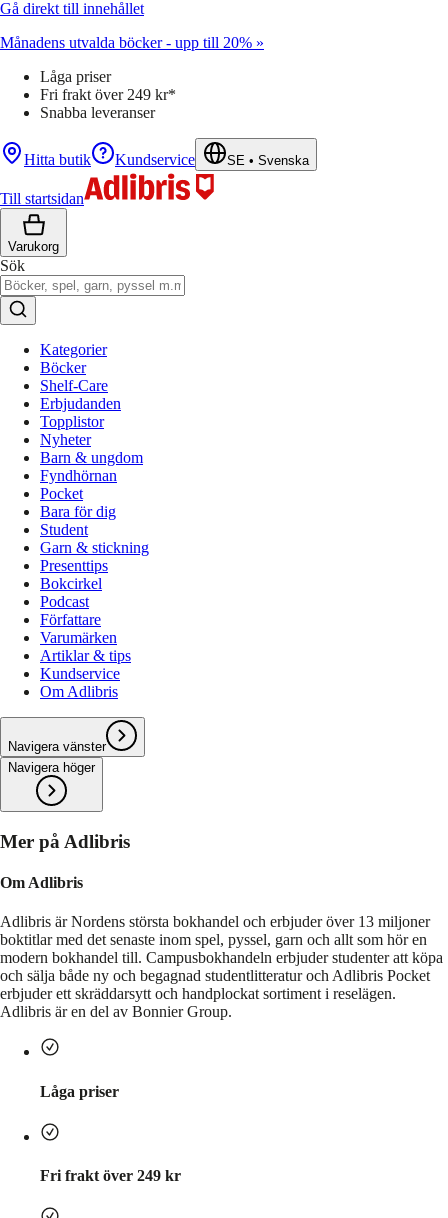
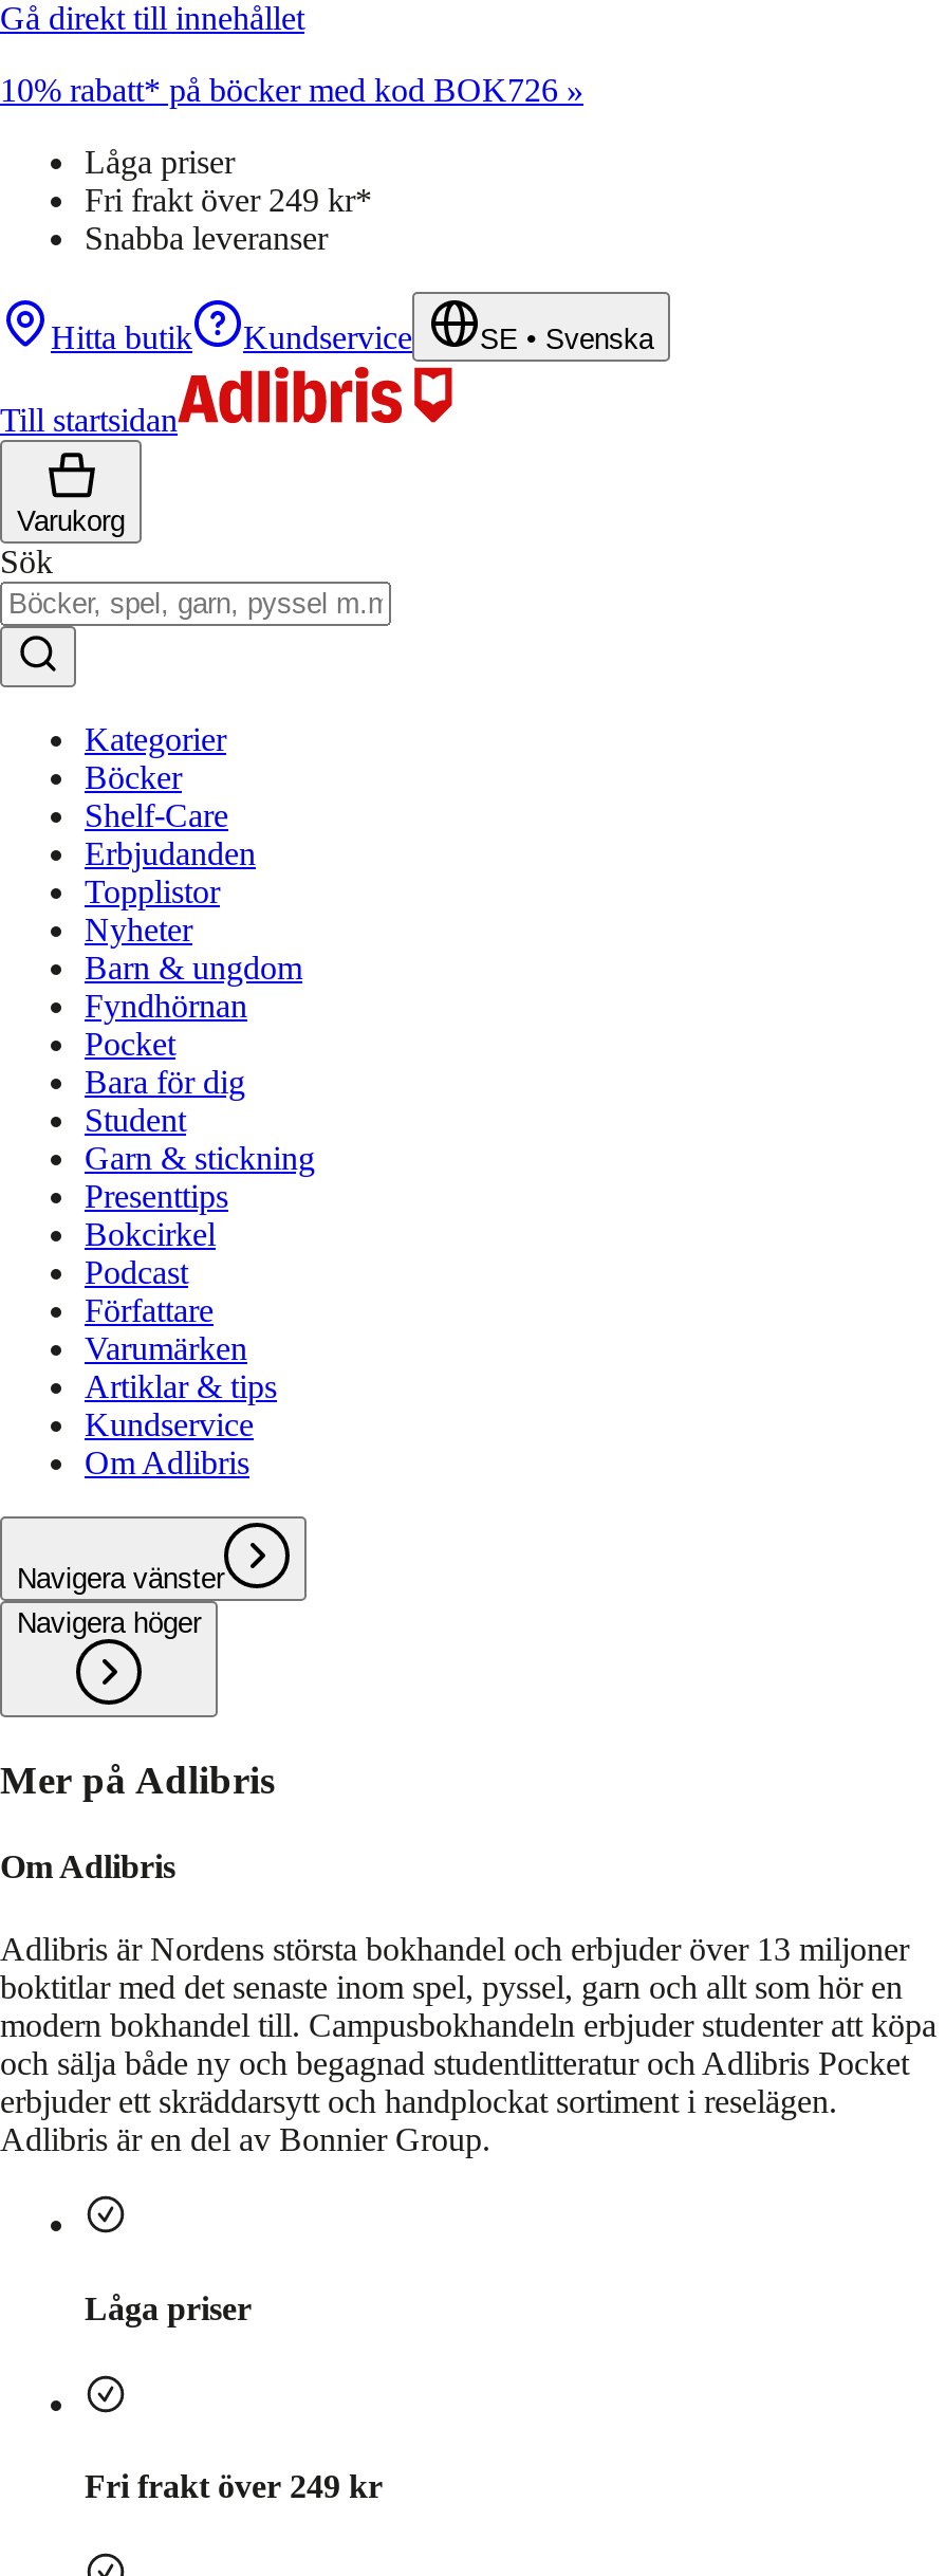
- Månadens utvalda böcker - upp till 20% »
+ 10% rabatt* på böcker med kod BOK726 »
